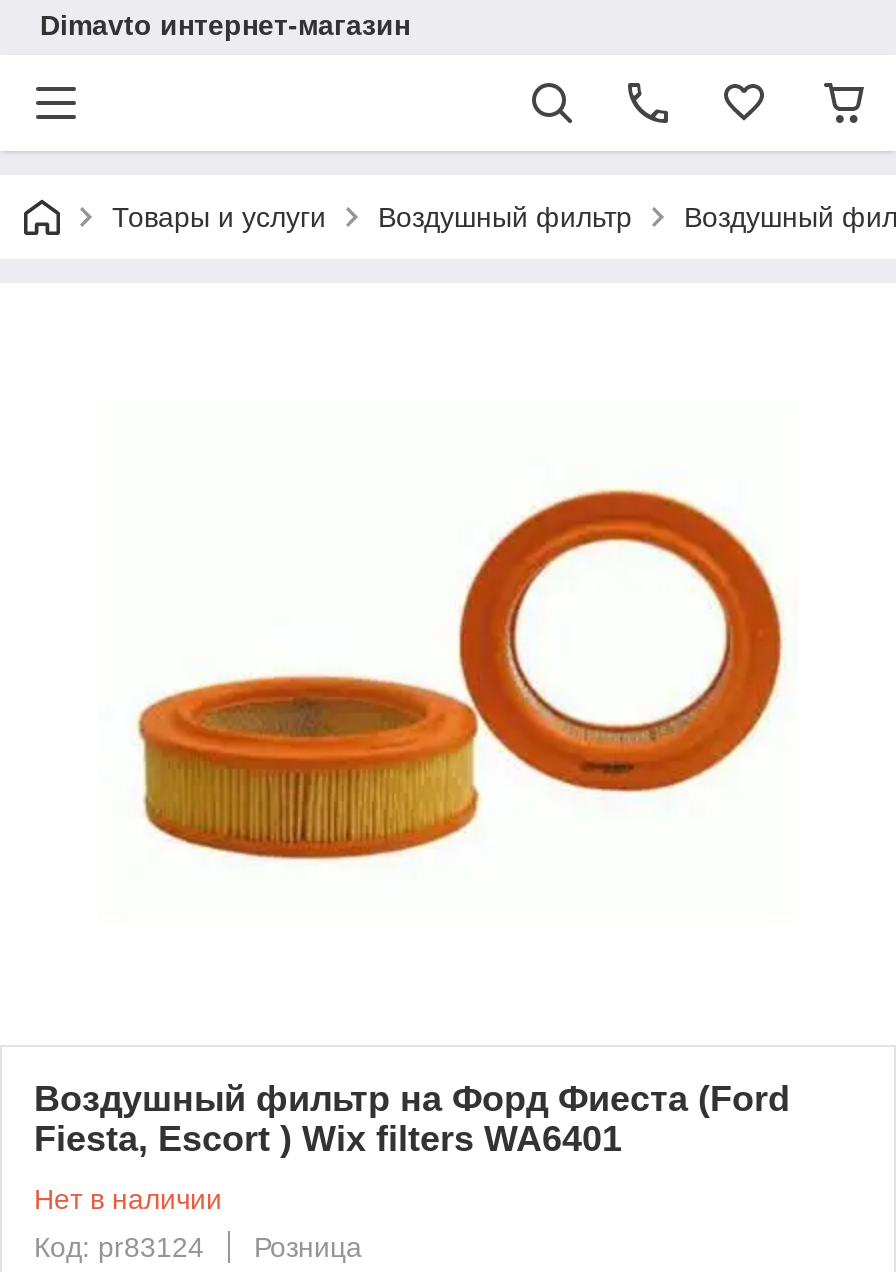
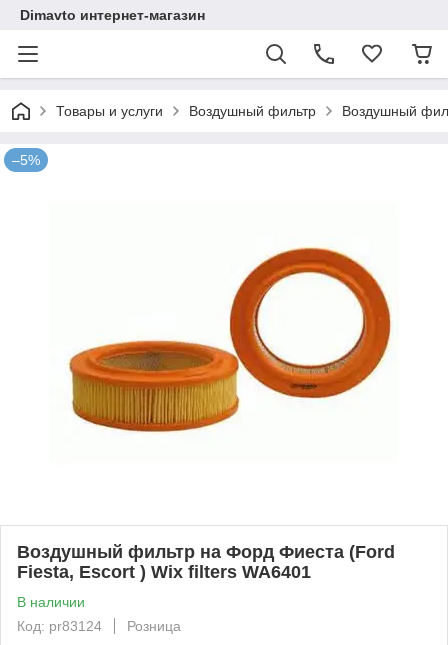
+ –5%

- Нет в наличии
+ В наличии
